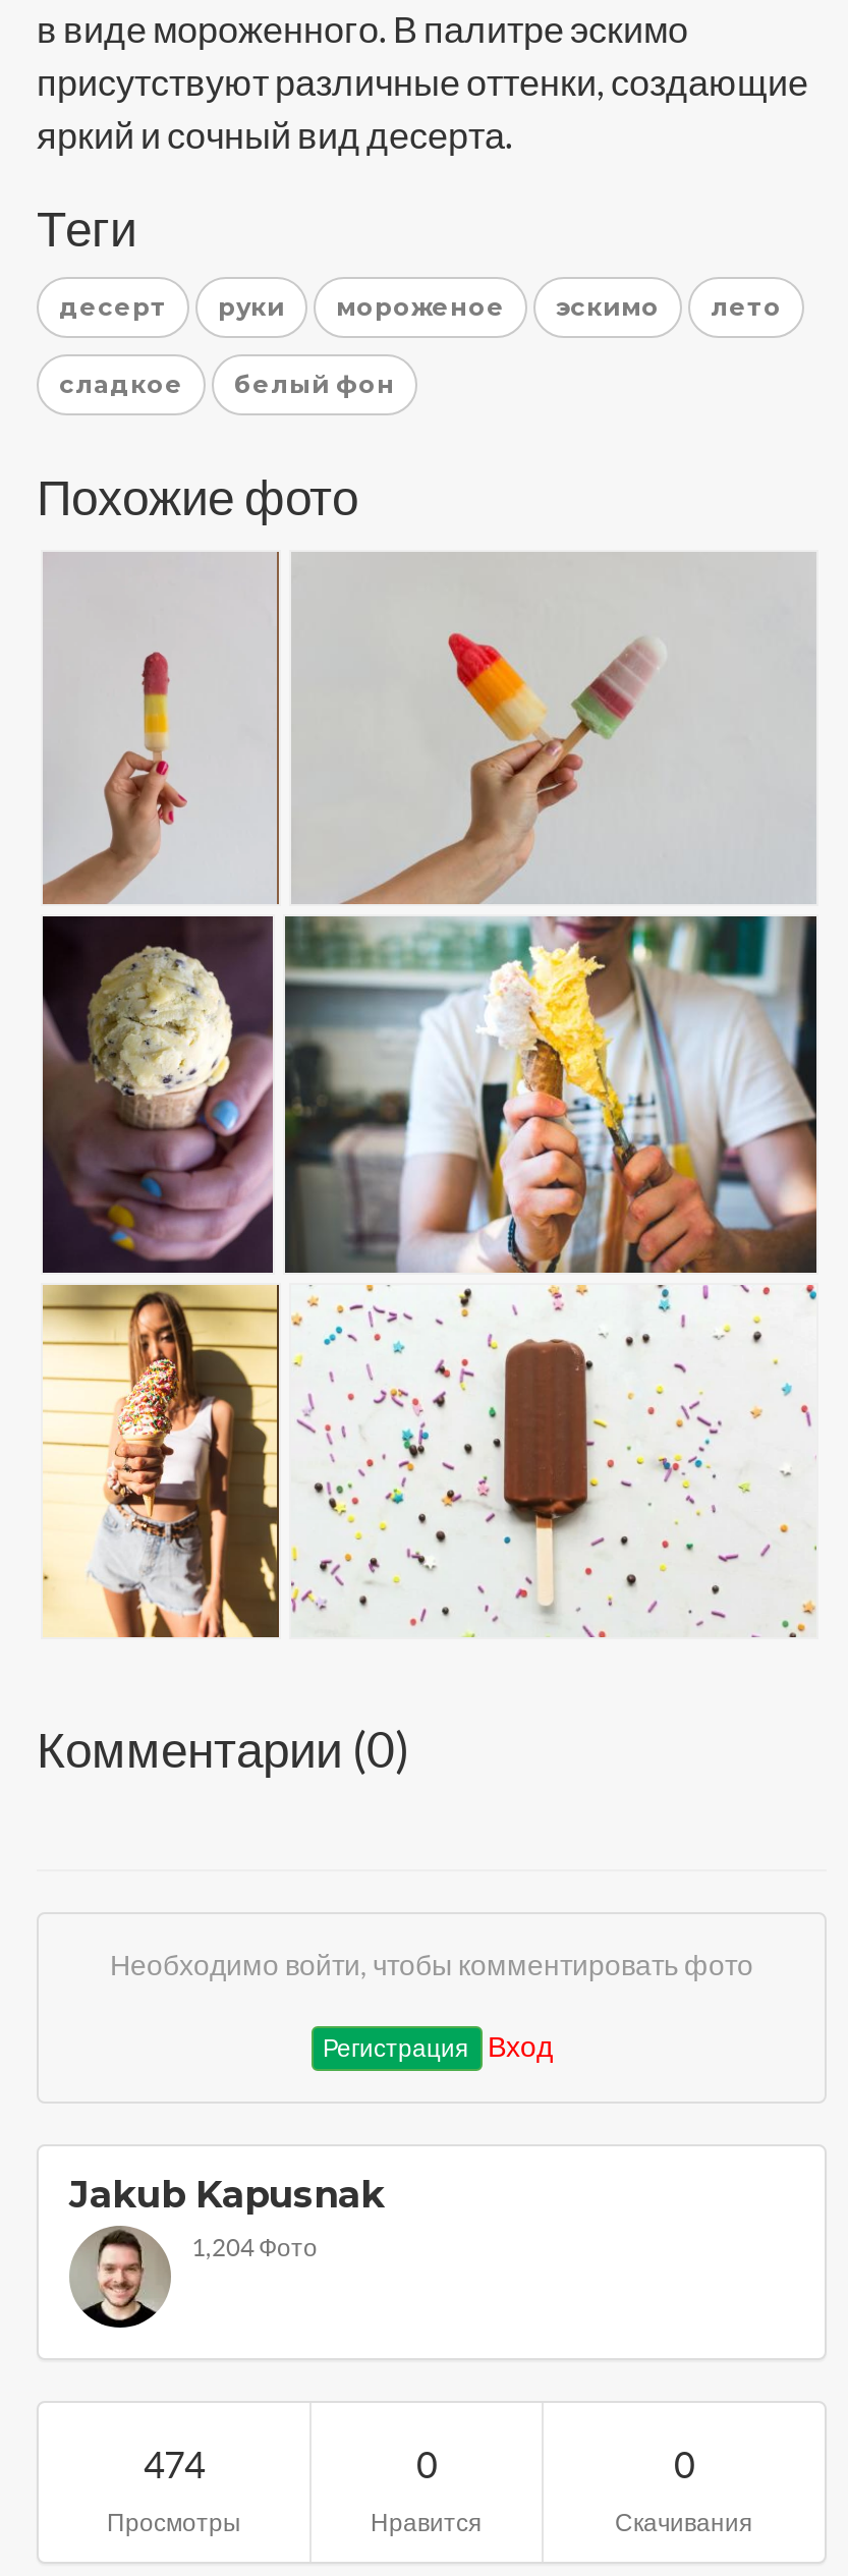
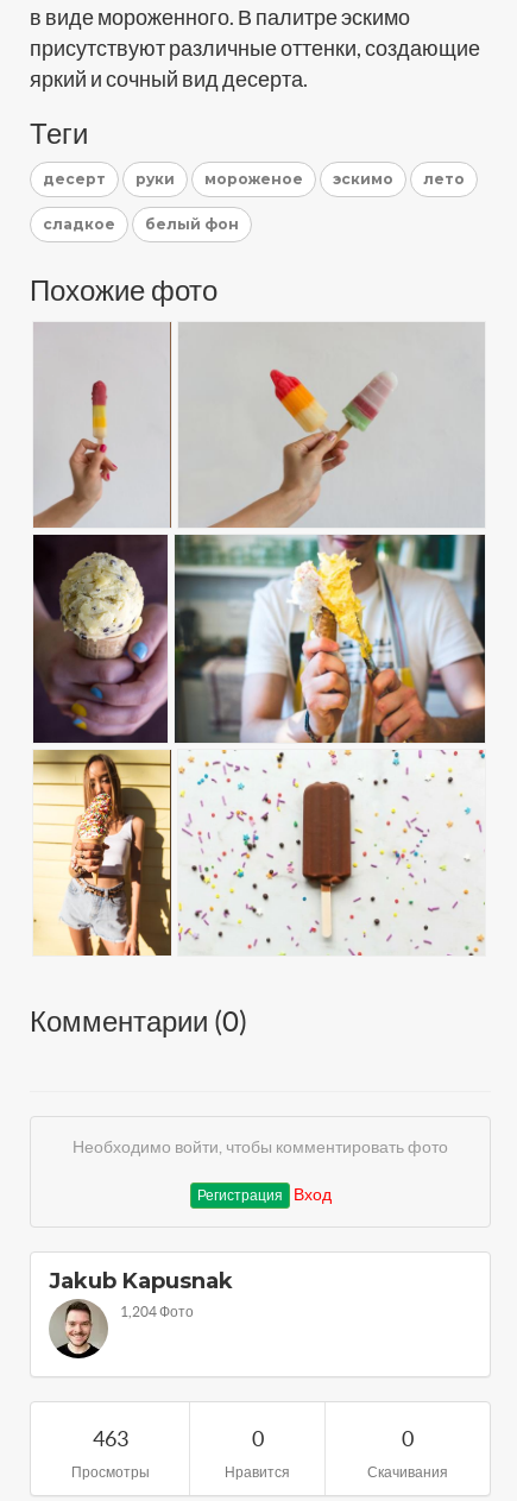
- 474
+ 463
